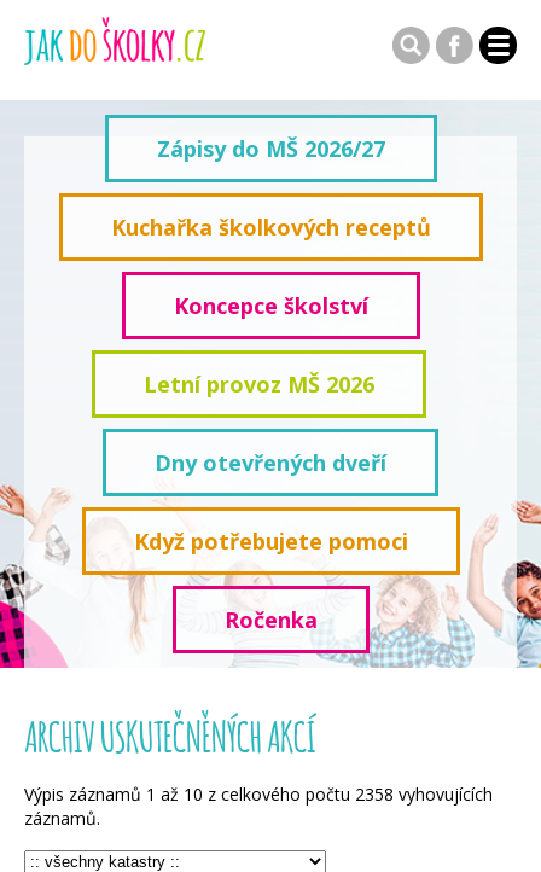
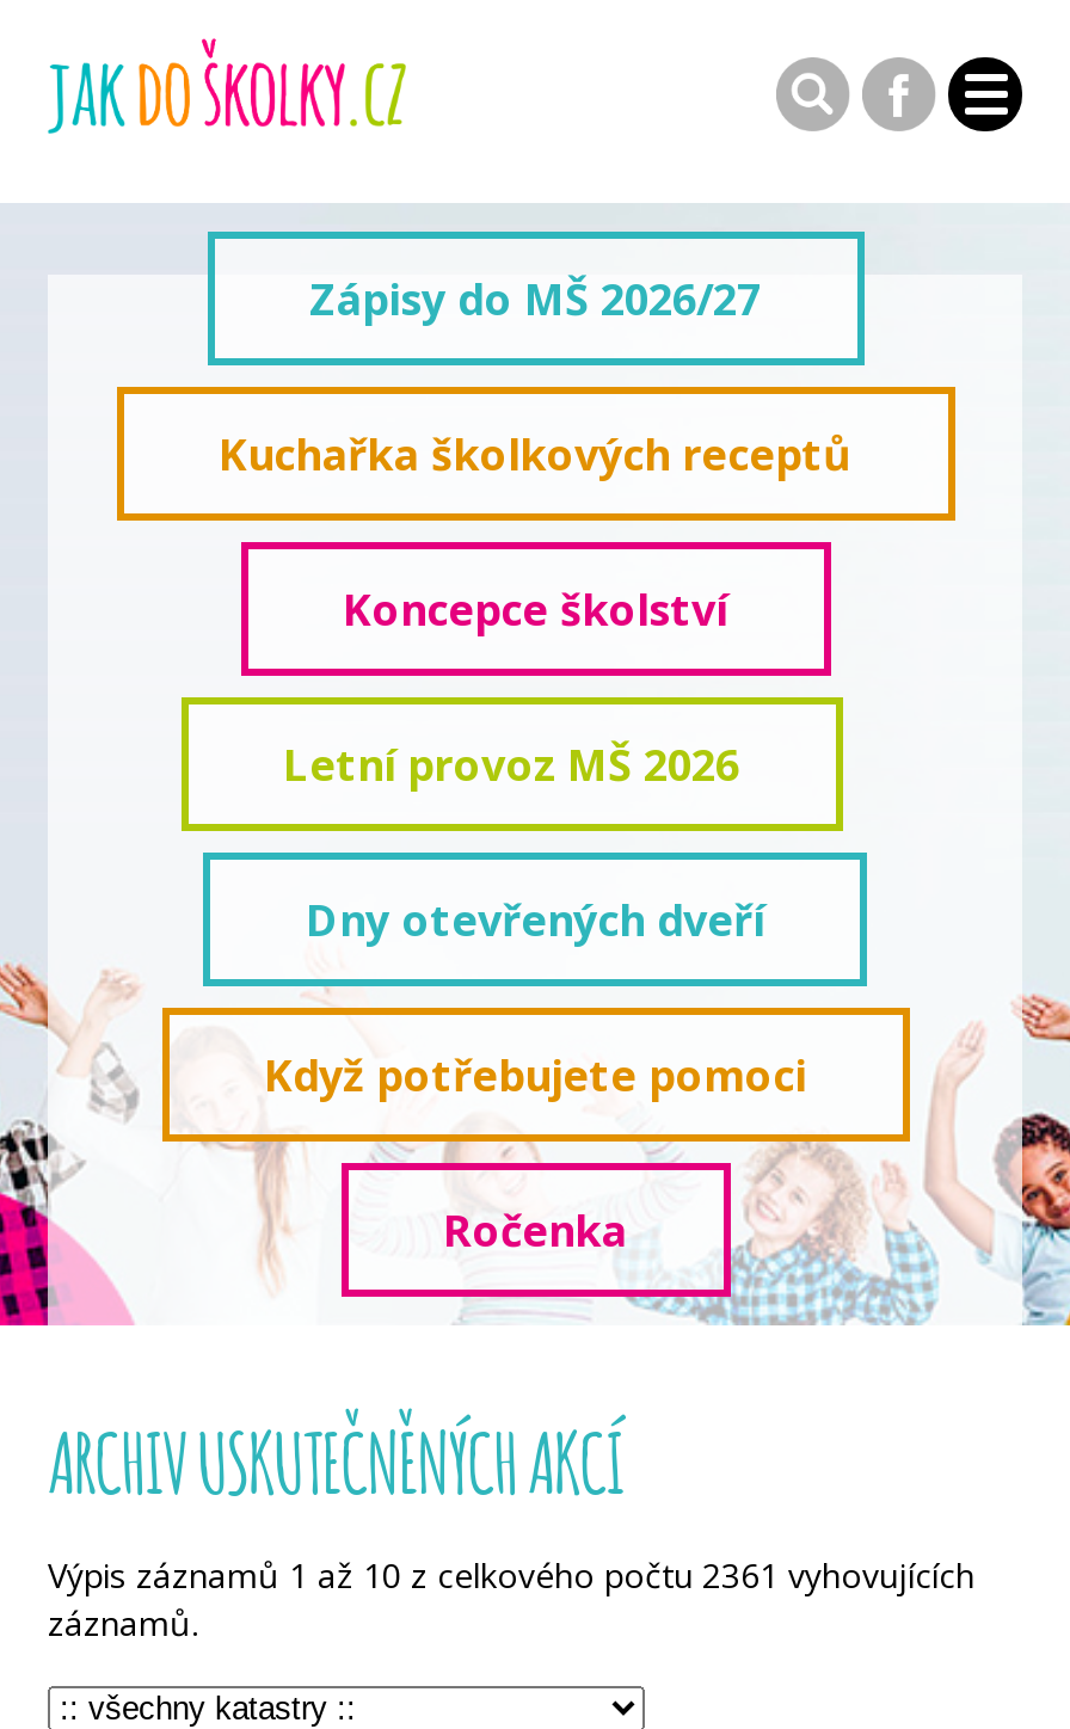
- Výpis záznamů 1 až 10 z celkového počtu 2358 vyhovujících
+ Výpis záznamů 1 až 10 z celkového počtu 2361 vyhovujících
